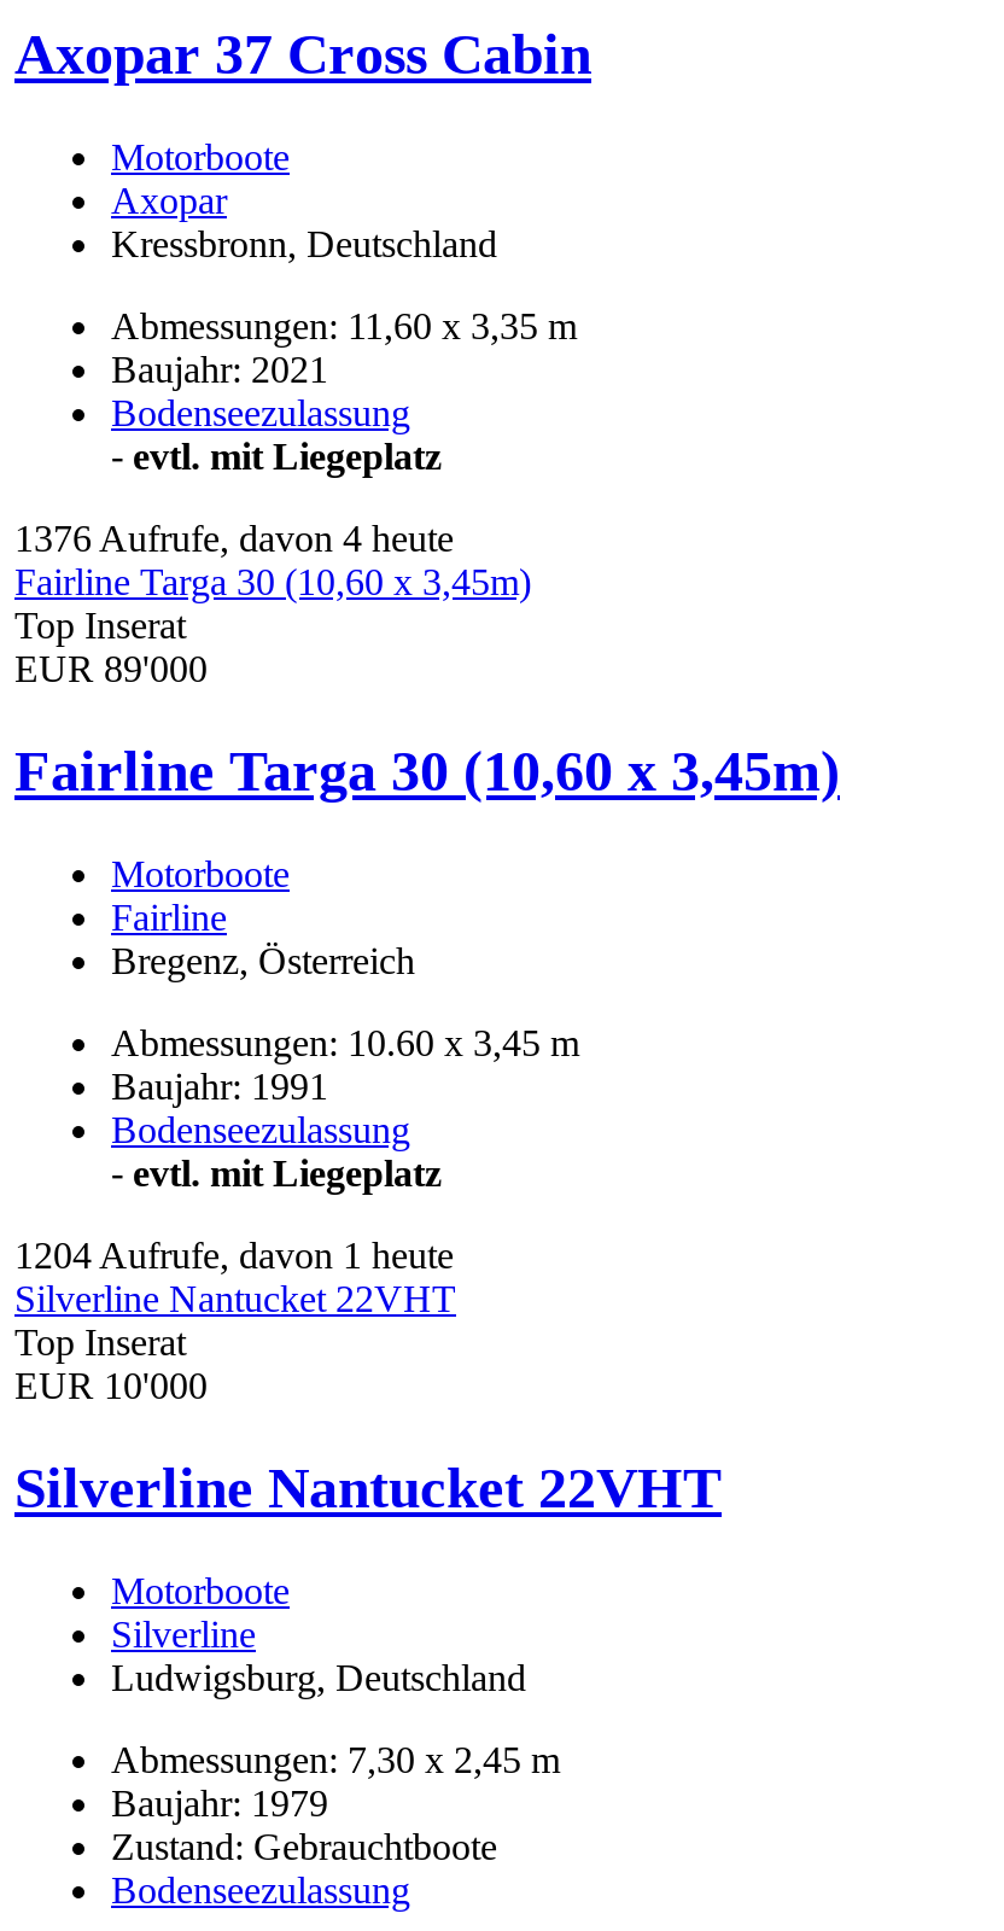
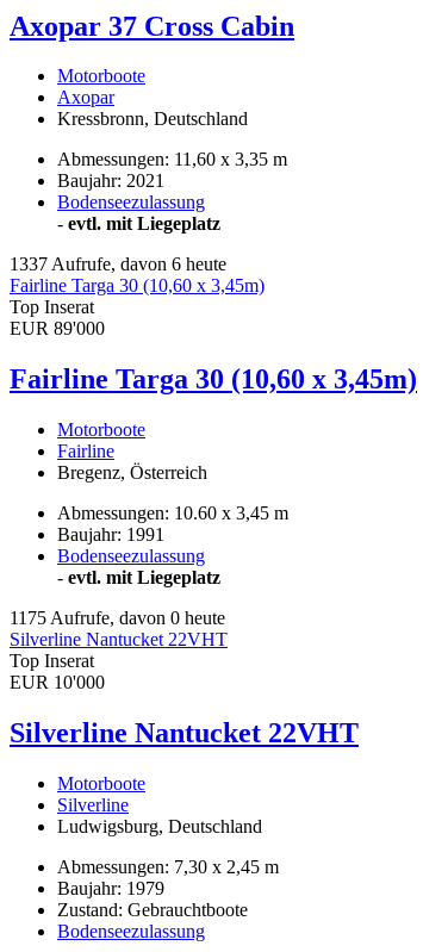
- 1376 Aufrufe, davon 4 heute
+ 1337 Aufrufe, davon 6 heute

- 1204 Aufrufe, davon 1 heute
+ 1175 Aufrufe, davon 0 heute
